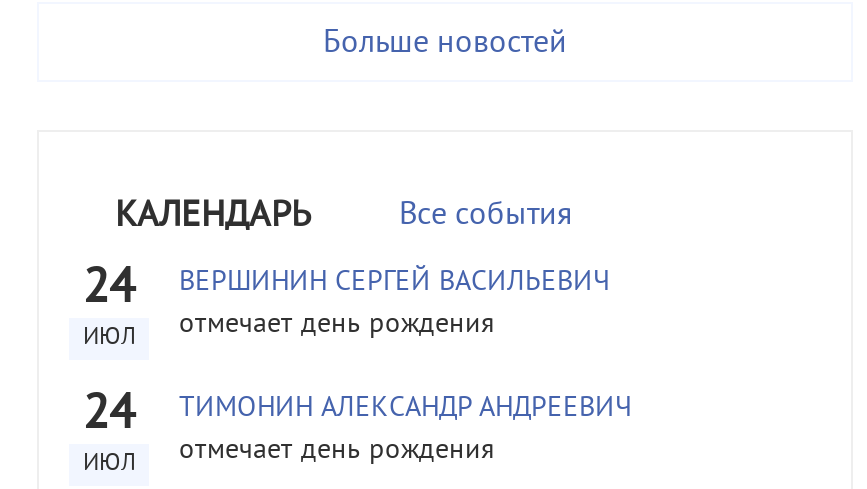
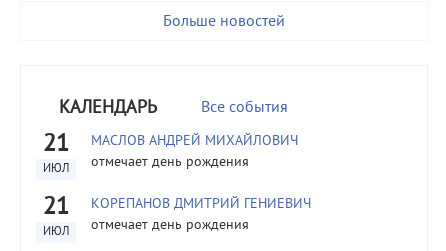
- 24
+ 21

- ВЕРШИНИН СЕРГЕЙ ВАСИЛЬЕВИЧ
+ МАСЛОВ АНДРЕЙ МИХАЙЛОВИЧ

- 24
+ 21

- ТИМОНИН АЛЕКСАНДР АНДРЕЕВИЧ
+ КОРЕПАНОВ ДМИТРИЙ ГЕНИЕВИЧ
